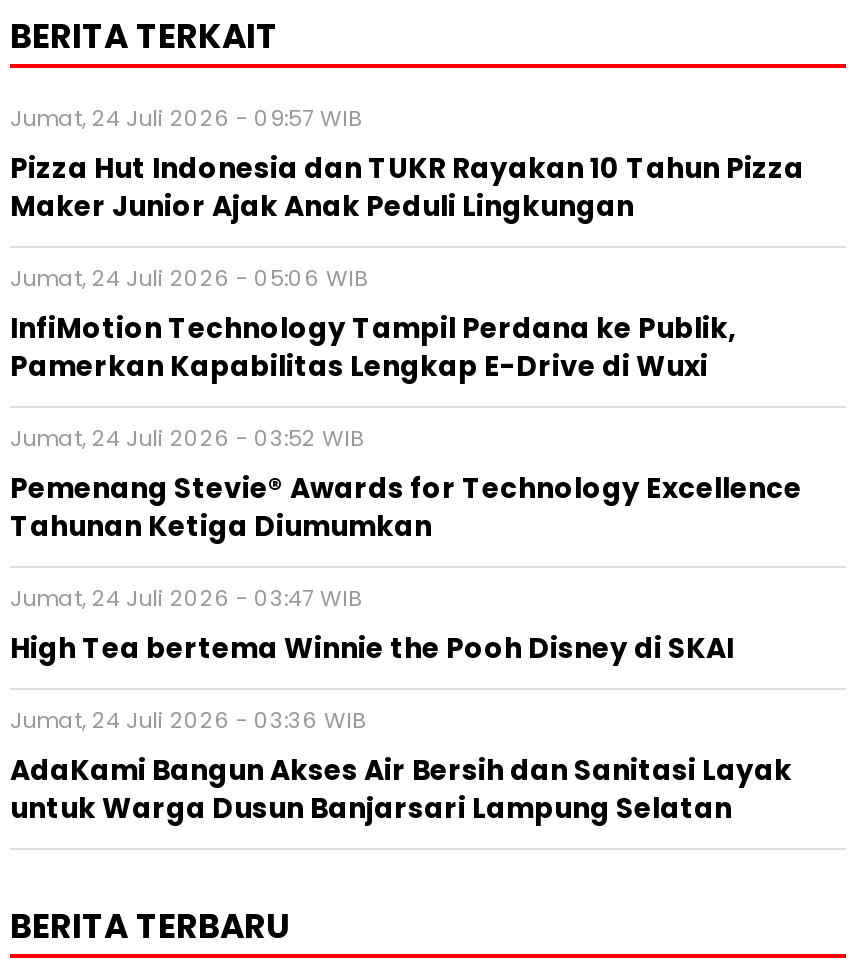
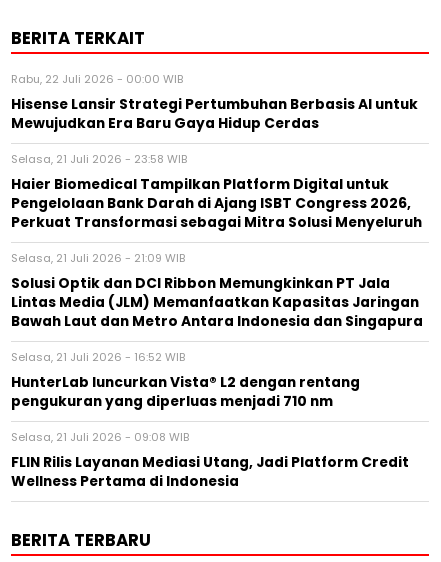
- Jumat, 24 Juli 2026 - 09:57 WIB
- Pizza Hut Indonesia dan TUKR Rayakan 10 Tahun Pizza
- Maker Junior Ajak Anak Peduli Lingkungan
+ Rabu, 22 Juli 2026 - 00:00 WIB
+ Hisense Lansir Strategi Pertumbuhan Berbasis AI untuk
+ Mewujudkan Era Baru Gaya Hidup Cerdas

- Jumat, 24 Juli 2026 - 05:06 WIB
- InfiMotion Technology Tampil Perdana ke Publik,
- Pamerkan Kapabilitas Lengkap E-Drive di Wuxi
+ Selasa, 21 Juli 2026 - 23:58 WIB
+ Haier Biomedical Tampilkan Platform Digital untuk
+ Pengelolaan Bank Darah di Ajang ISBT Congress 2026,
+ Perkuat Transformasi sebagai Mitra Solusi Menyeluruh

- Jumat, 24 Juli 2026 - 03:52 WIB
- Pemenang Stevie® Awards for Technology Excellence
- Tahunan Ketiga Diumumkan
+ Selasa, 21 Juli 2026 - 21:09 WIB
+ Solusi Optik dan DCI Ribbon Memungkinkan PT Jala
+ Lintas Media (JLM) Memanfaatkan Kapasitas Jaringan
+ Bawah Laut dan Metro Antara Indonesia dan Singapura

- Jumat, 24 Juli 2026 - 03:47 WIB
- High Tea bertema Winnie the Pooh Disney di SKAI
+ Selasa, 21 Juli 2026 - 16:52 WIB
+ HunterLab luncurkan Vista® L2 dengan rentang
+ pengukuran yang diperluas menjadi 710 nm

- Jumat, 24 Juli 2026 - 03:36 WIB
- AdaKami Bangun Akses Air Bersih dan Sanitasi Layak
- untuk Warga Dusun Banjarsari Lampung Selatan
+ Selasa, 21 Juli 2026 - 09:08 WIB
+ FLIN Rilis Layanan Mediasi Utang, Jadi Platform Credit
+ Wellness Pertama di Indonesia
